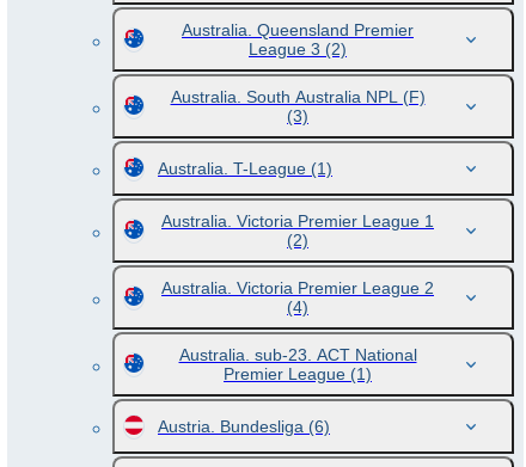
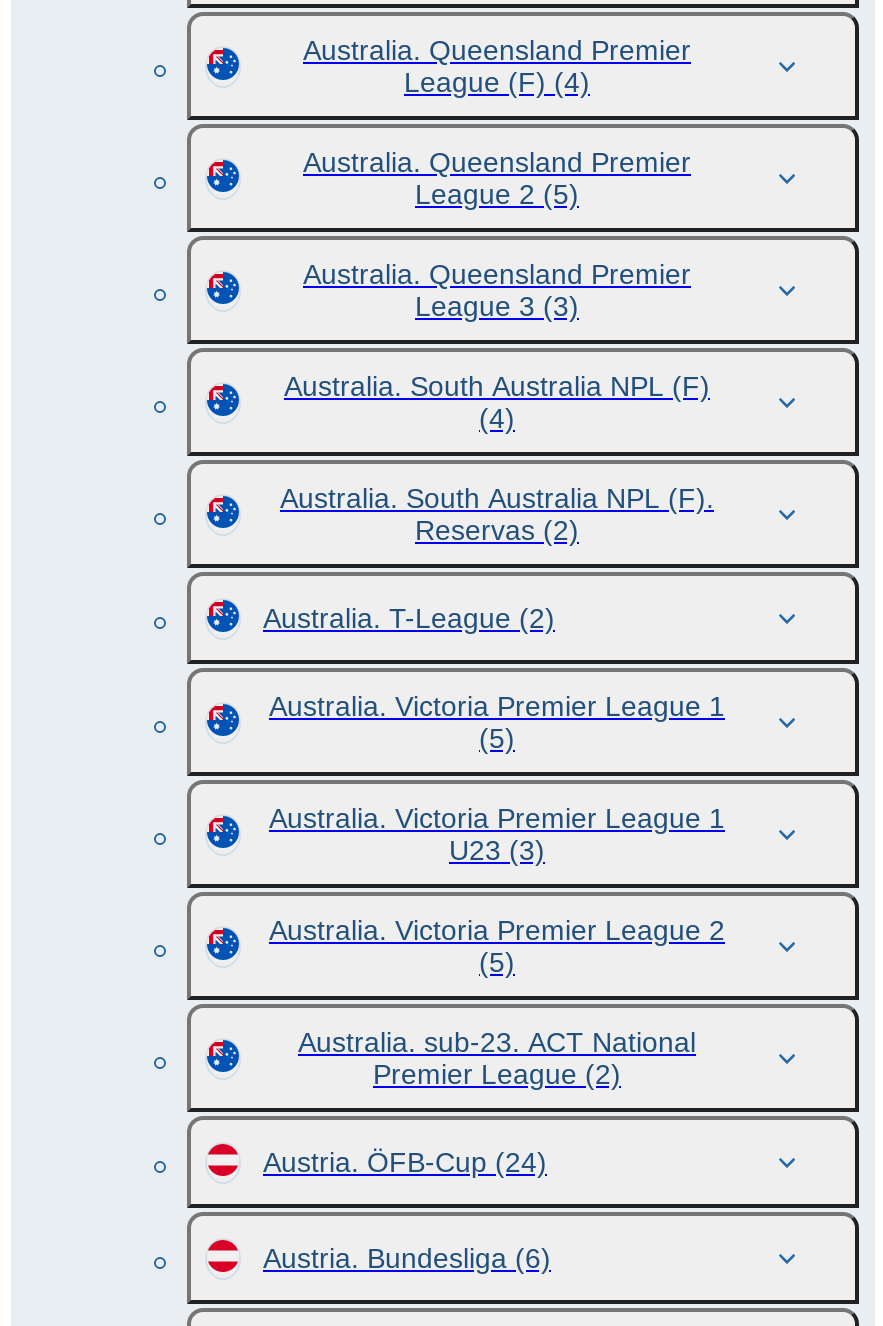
- League 3 (2)
+ League (F) (4)
+ Australia. Queensland Premier
+ League 2 (5)
+ Australia. Queensland Premier
+ League 3 (3)

- (3)
- Australia. T-League (1)
+ (4)
+ Australia. South Australia NPL (F).
+ Reservas (2)
+ Australia. T-League (2)

- (2)
+ (5)
+ Australia. Victoria Premier League 1
+ U23 (3)

- (4)
+ (5)

- Premier League (1)
+ Premier League (2)
+ Austria. ÖFB-Cup (24)
